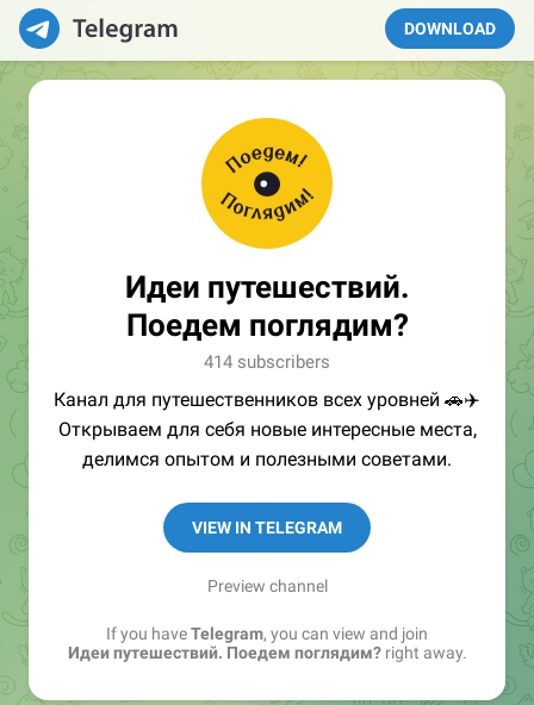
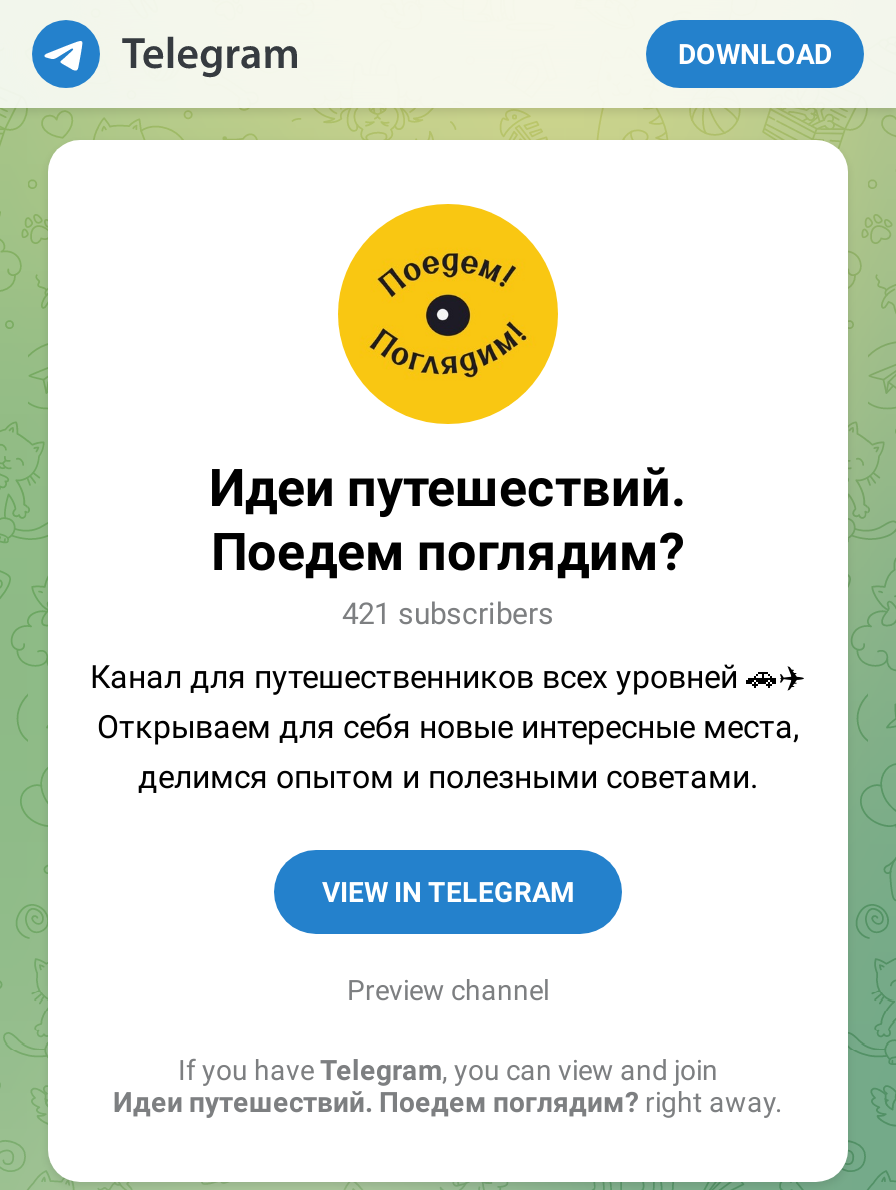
- 414 subscribers
+ 421 subscribers
